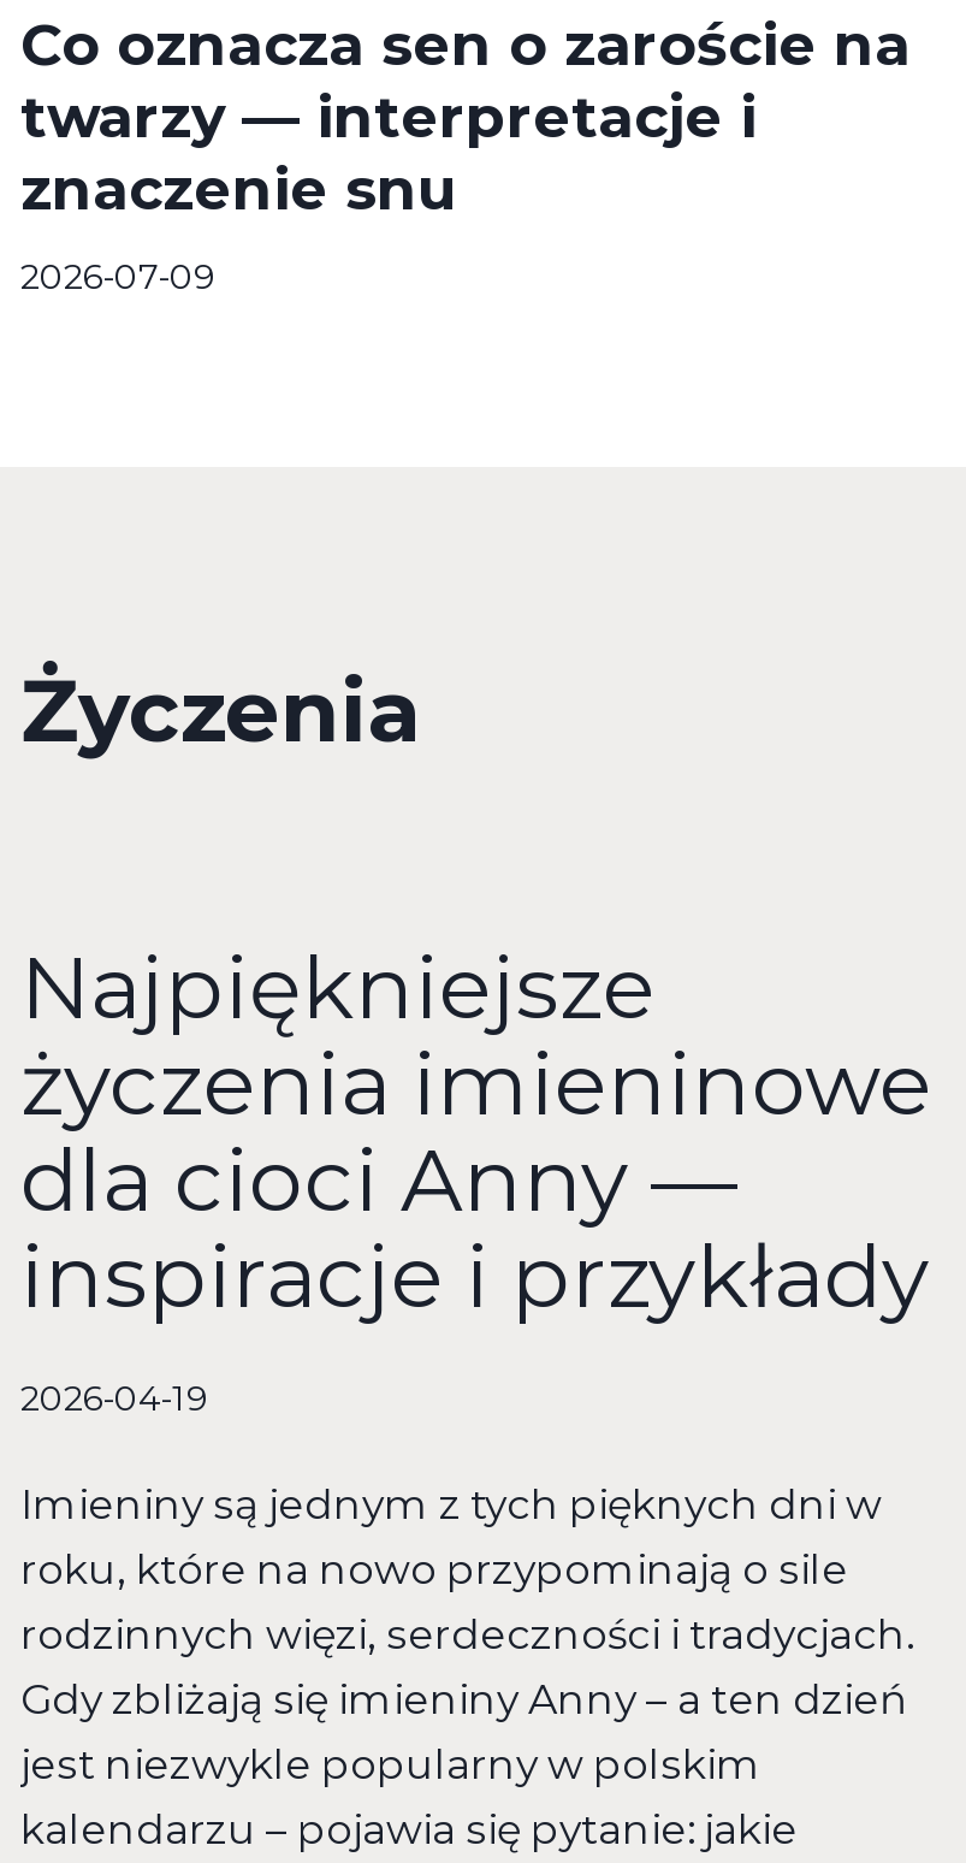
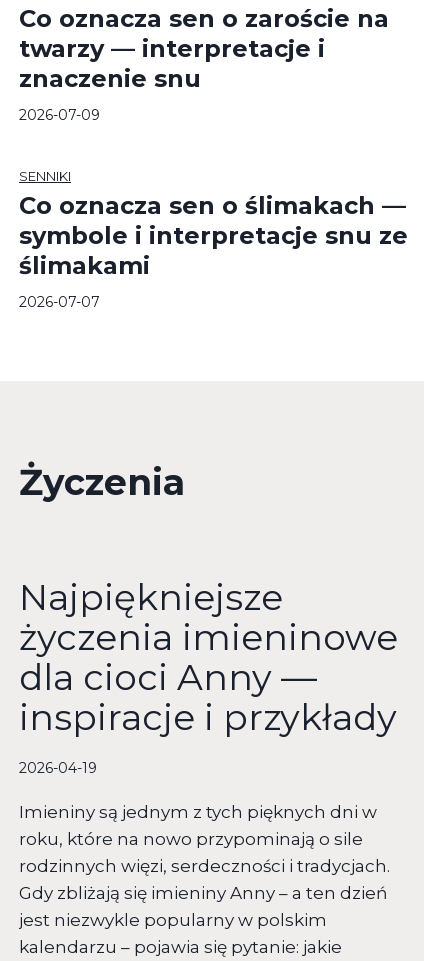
+ SENNIKI
+ Co oznacza sen o ślimakach —
+ symbole i interpretacje snu ze
+ ślimakami
+ 2026-07-07
